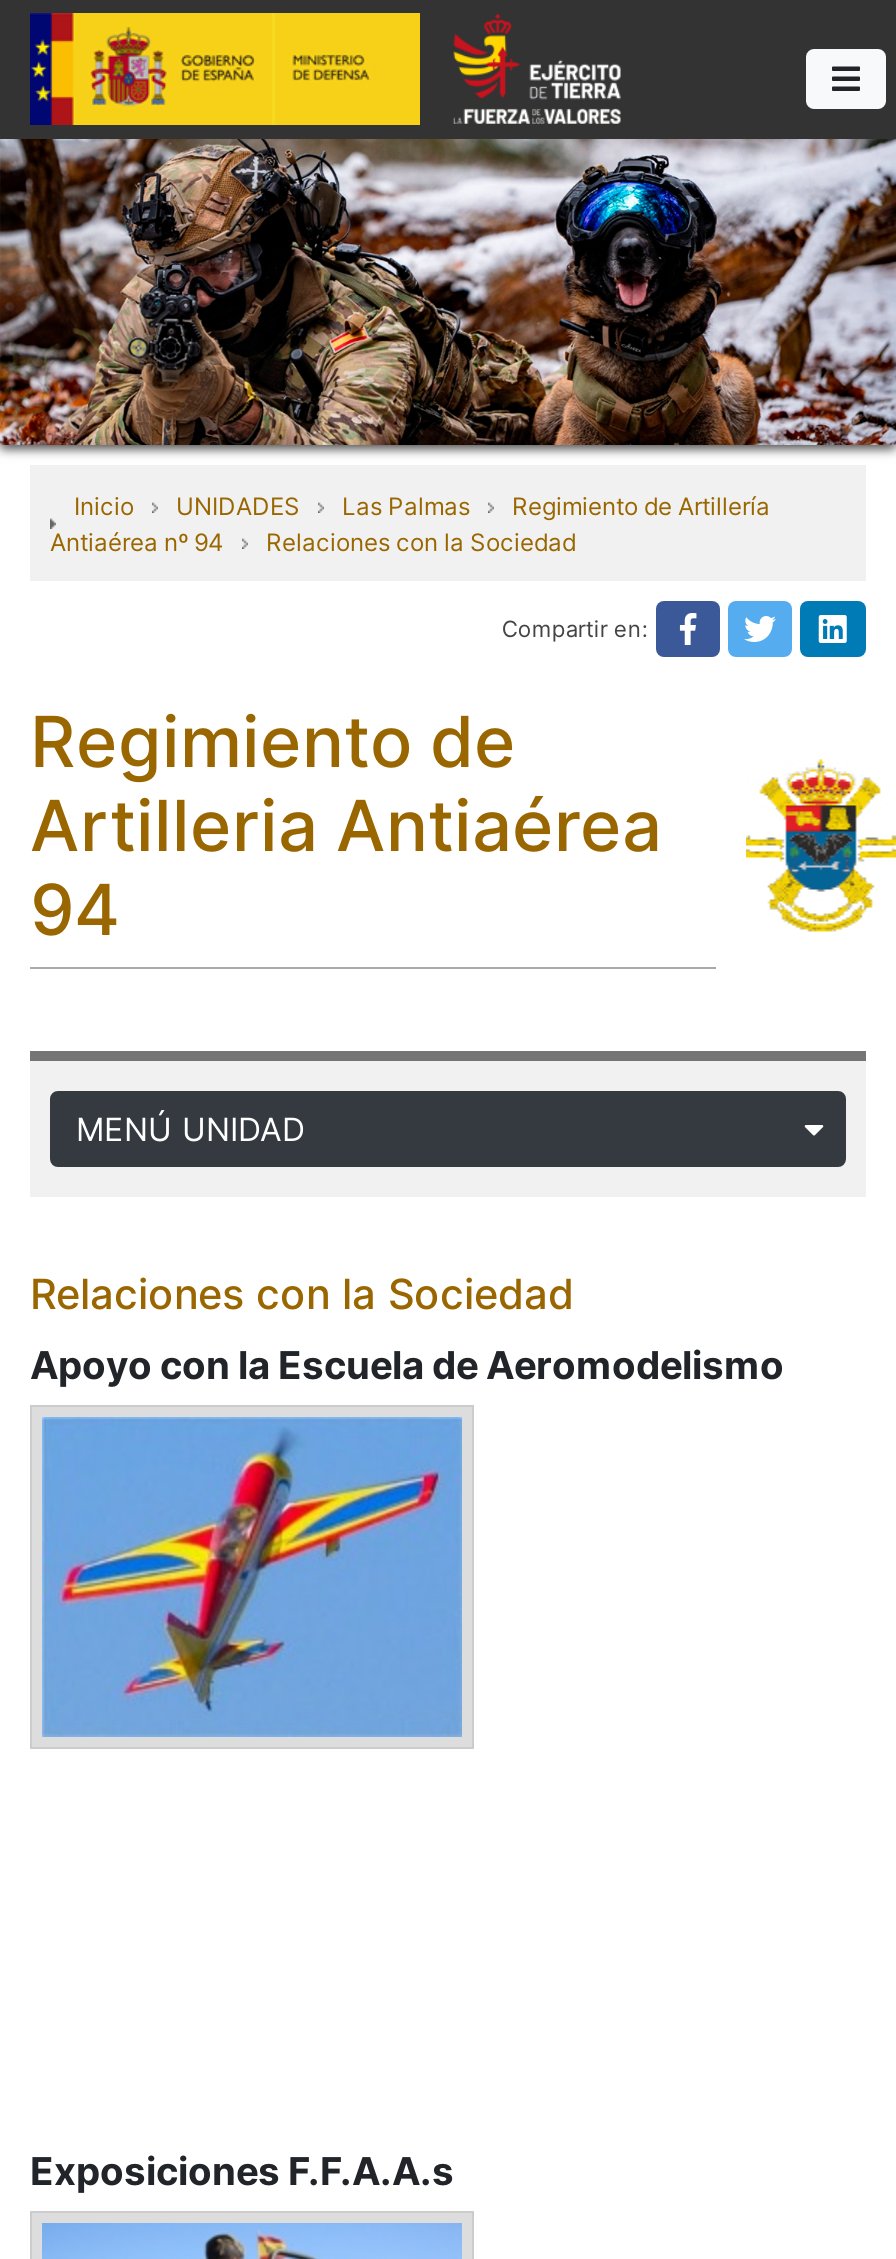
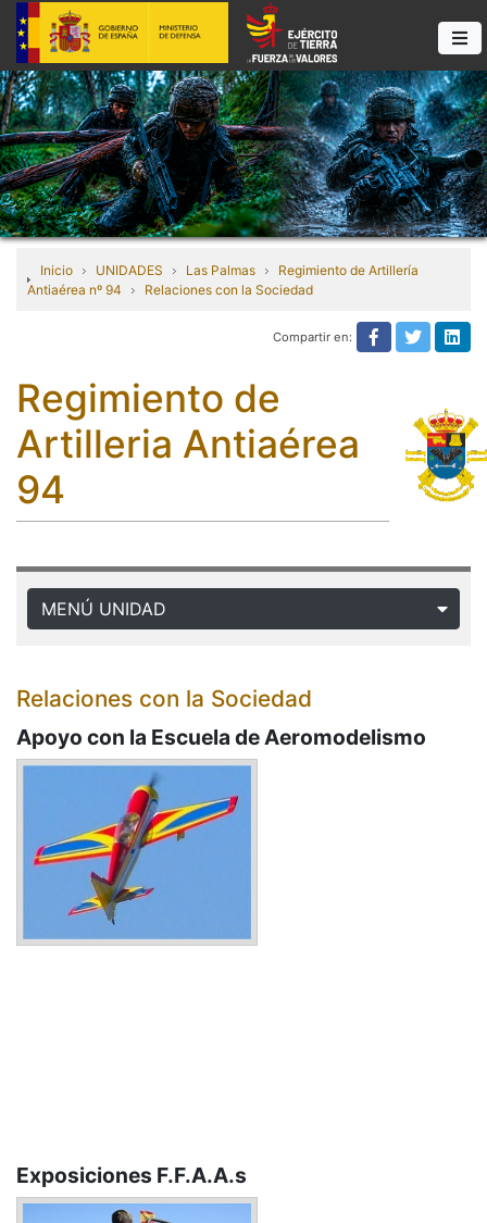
- [image]
+ [image]
